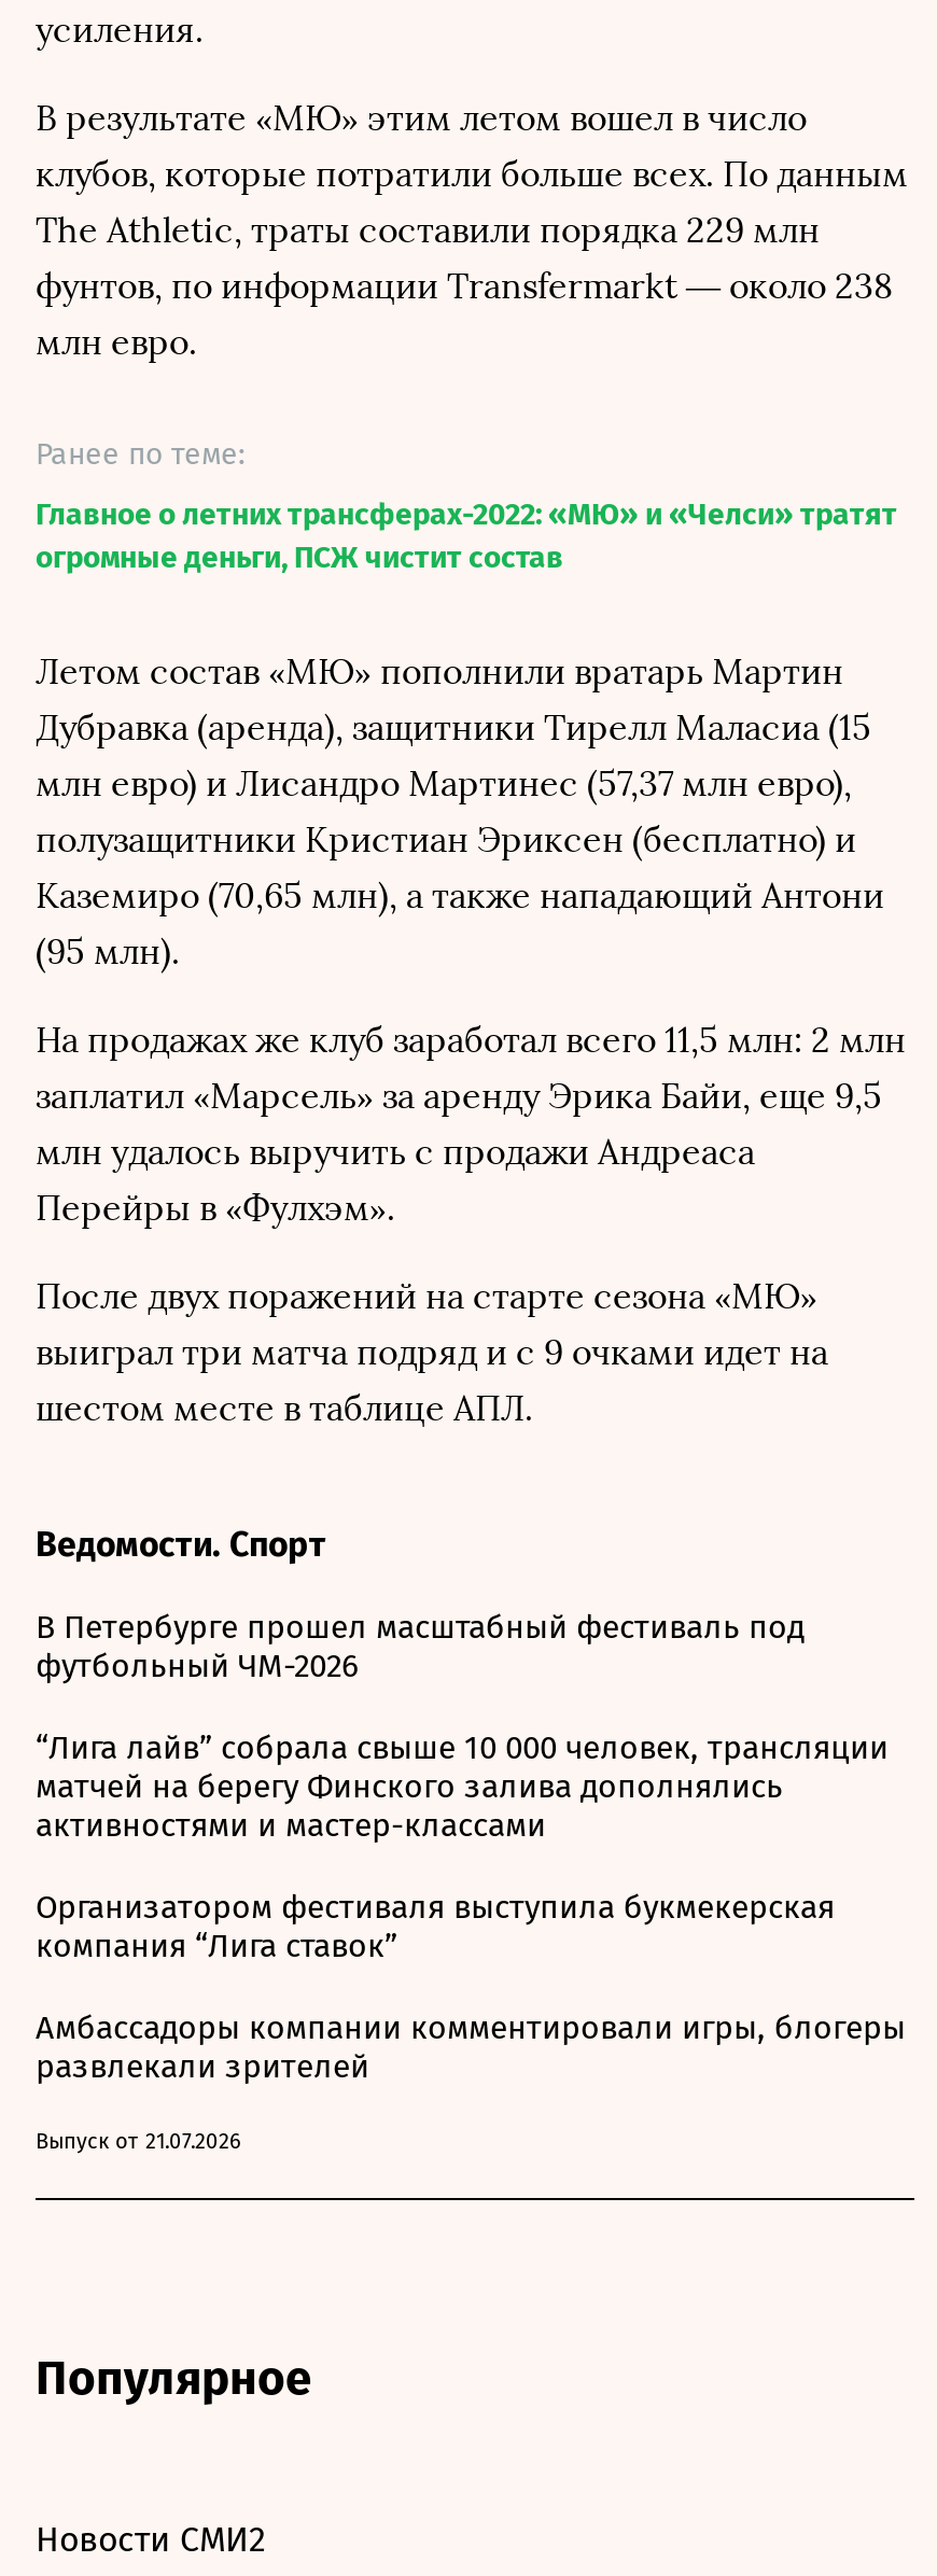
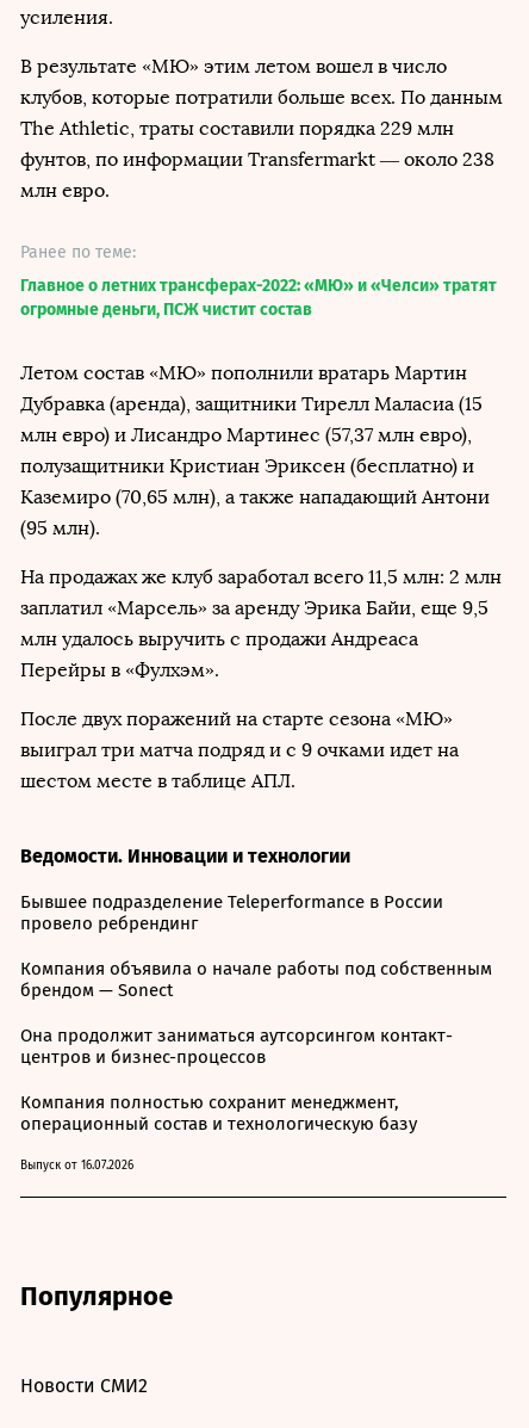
- Ведомости. Спорт
+ Ведомости. Инновации и технологии

- В Петербурге прошел масштабный фестиваль под
- футбольный ЧМ-2026
+ Бывшее подразделение Teleperformance в России
+ провело ребрендинг

- “Лига лайв” собрала свыше 10 000 человек, трансляции
- матчей на берегу Финского залива дополнялись
- активностями и мастер-классами
+ Компания объявила о начале работы под собственным
+ брендом — Sonect

- Организатором фестиваля выступила букмекерская
- компания “Лига ставок”
+ Она продолжит заниматься аутсорсингом контакт-
+ центров и бизнес-процессов

- Амбассадоры компании комментировали игры, блогеры
- развлекали зрителей
+ Компания полностью сохранит менеджмент,
+ операционный состав и технологическую базу

- Выпуск от 21.07.2026
+ Выпуск от 16.07.2026
